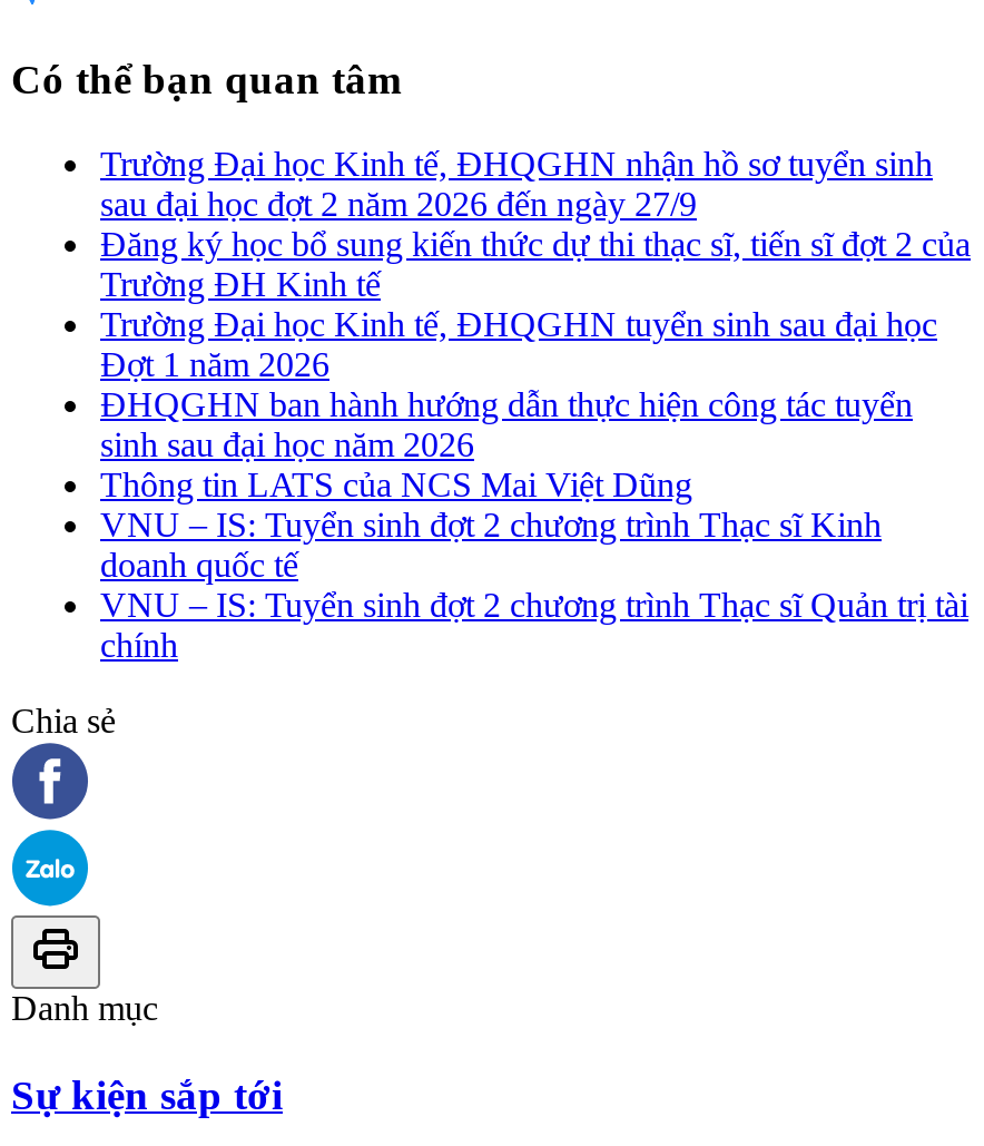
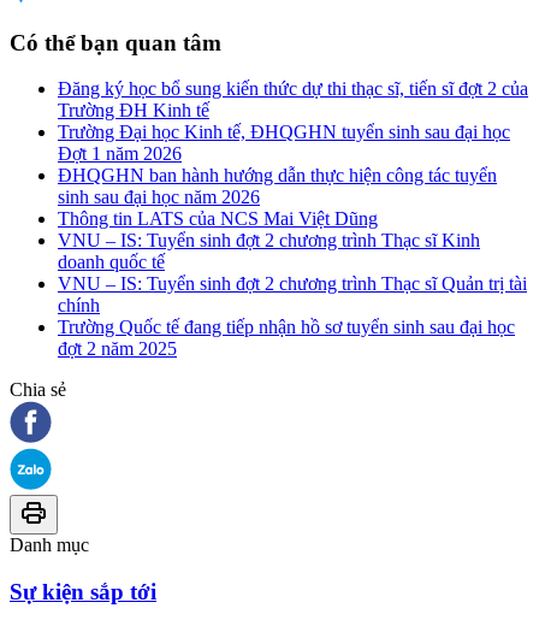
- Trường Đại học Kinh tế, ĐHQGHN nhận hồ sơ tuyển sinh
- sau đại học đợt 2 năm 2026 đến ngày 27/9

moved up: Đăng ký học bổ sung kiến thức dự thi thạc sĩ, tiến sĩ đợt 2 của | Trường ĐH Kinh tế | Trường Đại học Kinh tế, ĐHQGHN tuyển sinh sau đại học | ... | VNU – IS: Tuyển sinh đợt 2 chương trình Thạc sĩ Quản trị tài | chính

+ Trường Quốc tế đang tiếp nhận hồ sơ tuyển sinh sau đại học
+ đợt 2 năm 2025
